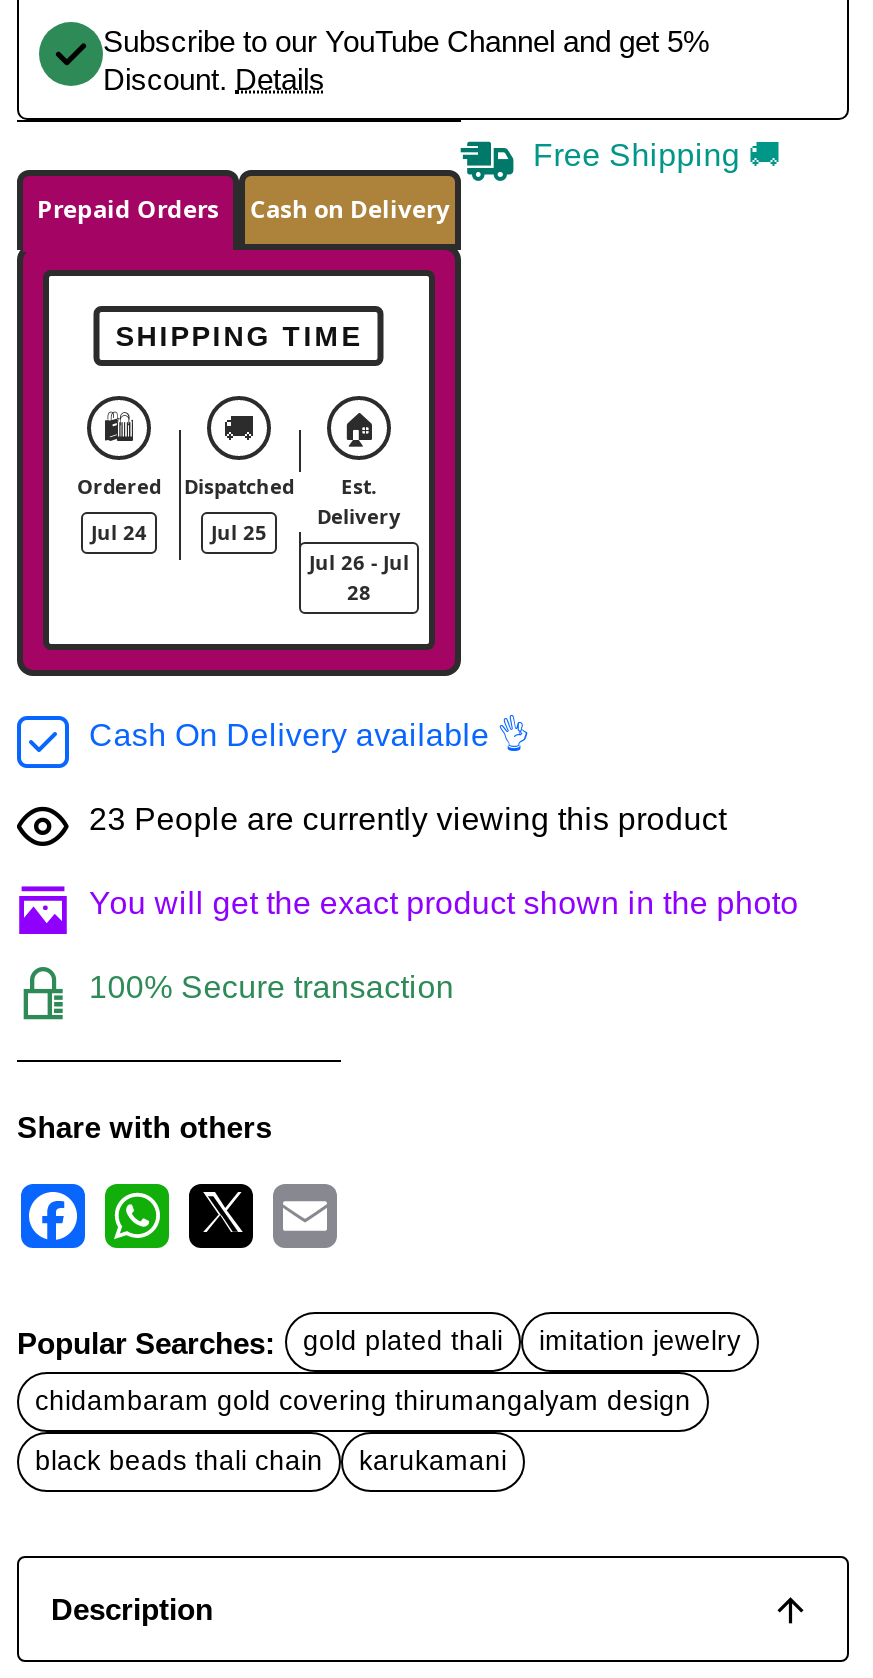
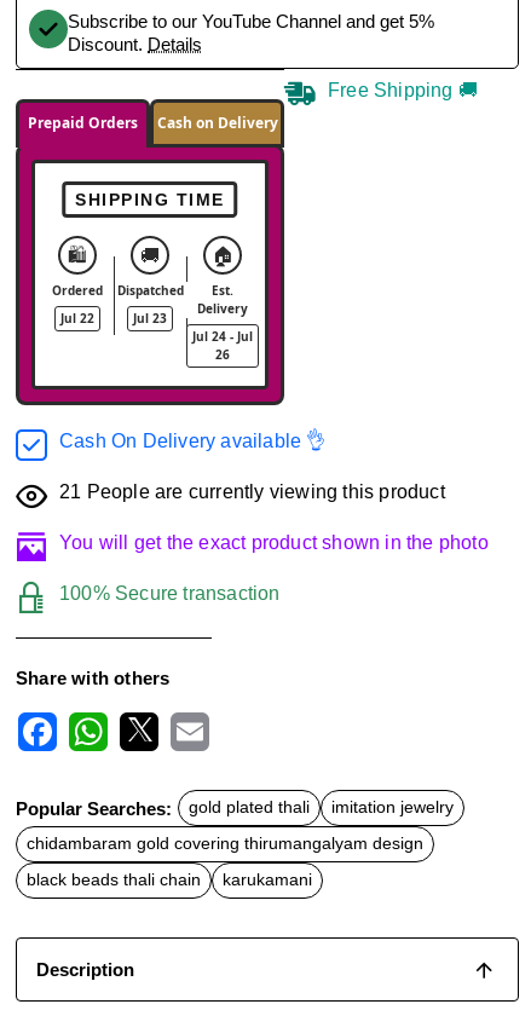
- Jul 24
+ Jul 22

- Jul 25
+ Jul 23

- Jul 26 - Jul
+ Jul 24 - Jul

- 28
+ 26

- 23 People are currently viewing this product
+ 21 People are currently viewing this product
